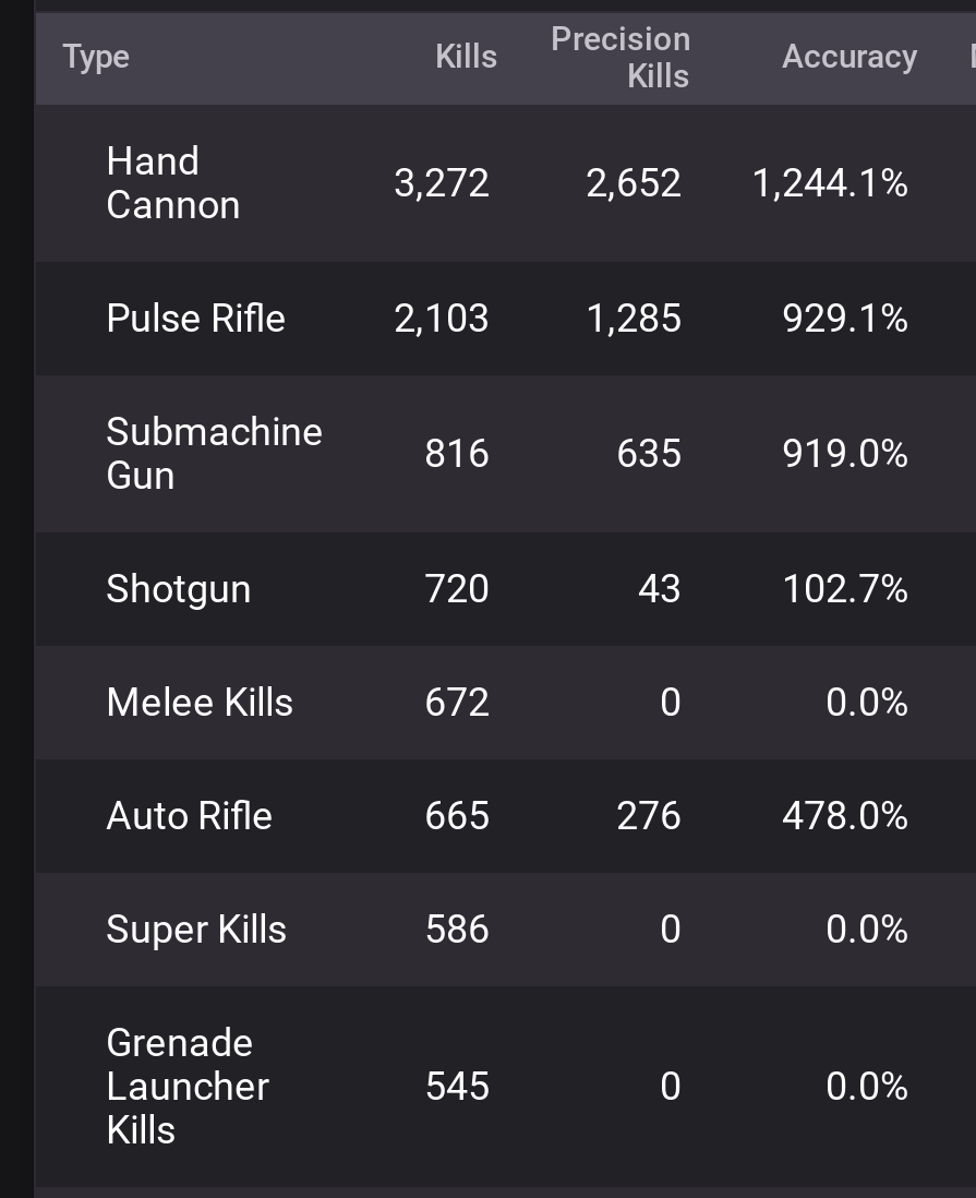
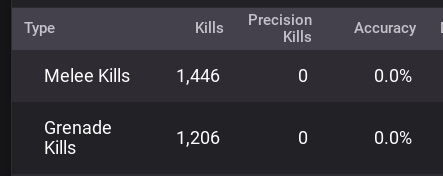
- Hand
- Cannon
- 3,272
- 2,652
- 1,244.1%
- Pulse Rifle
- 2,103
- 1,285
- 929.1%
- Submachine
- Gun
- 816
- 635
- 919.0%
- Shotgun
- 720
- 43
- 102.7%

- 672
- 0
- 0.0%
- Auto Rifle
- 665
- 276
- 478.0%
- Super Kills
- 586
+ 1,446

- Launcher

- 545
+ 1,206
